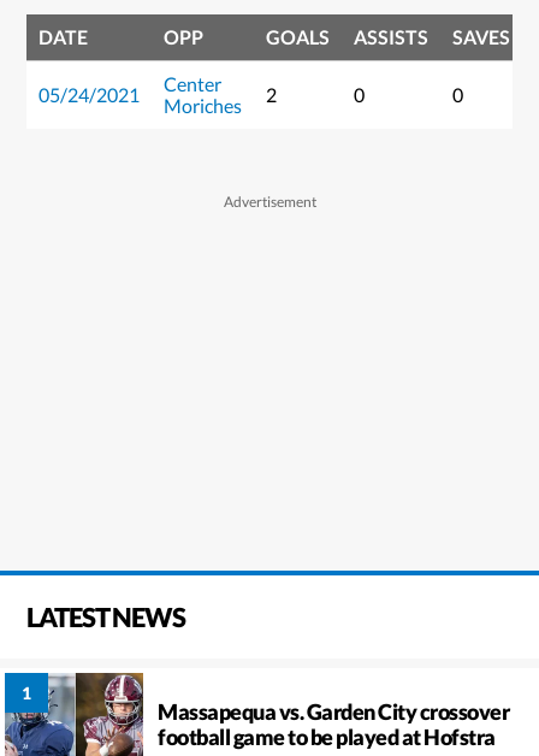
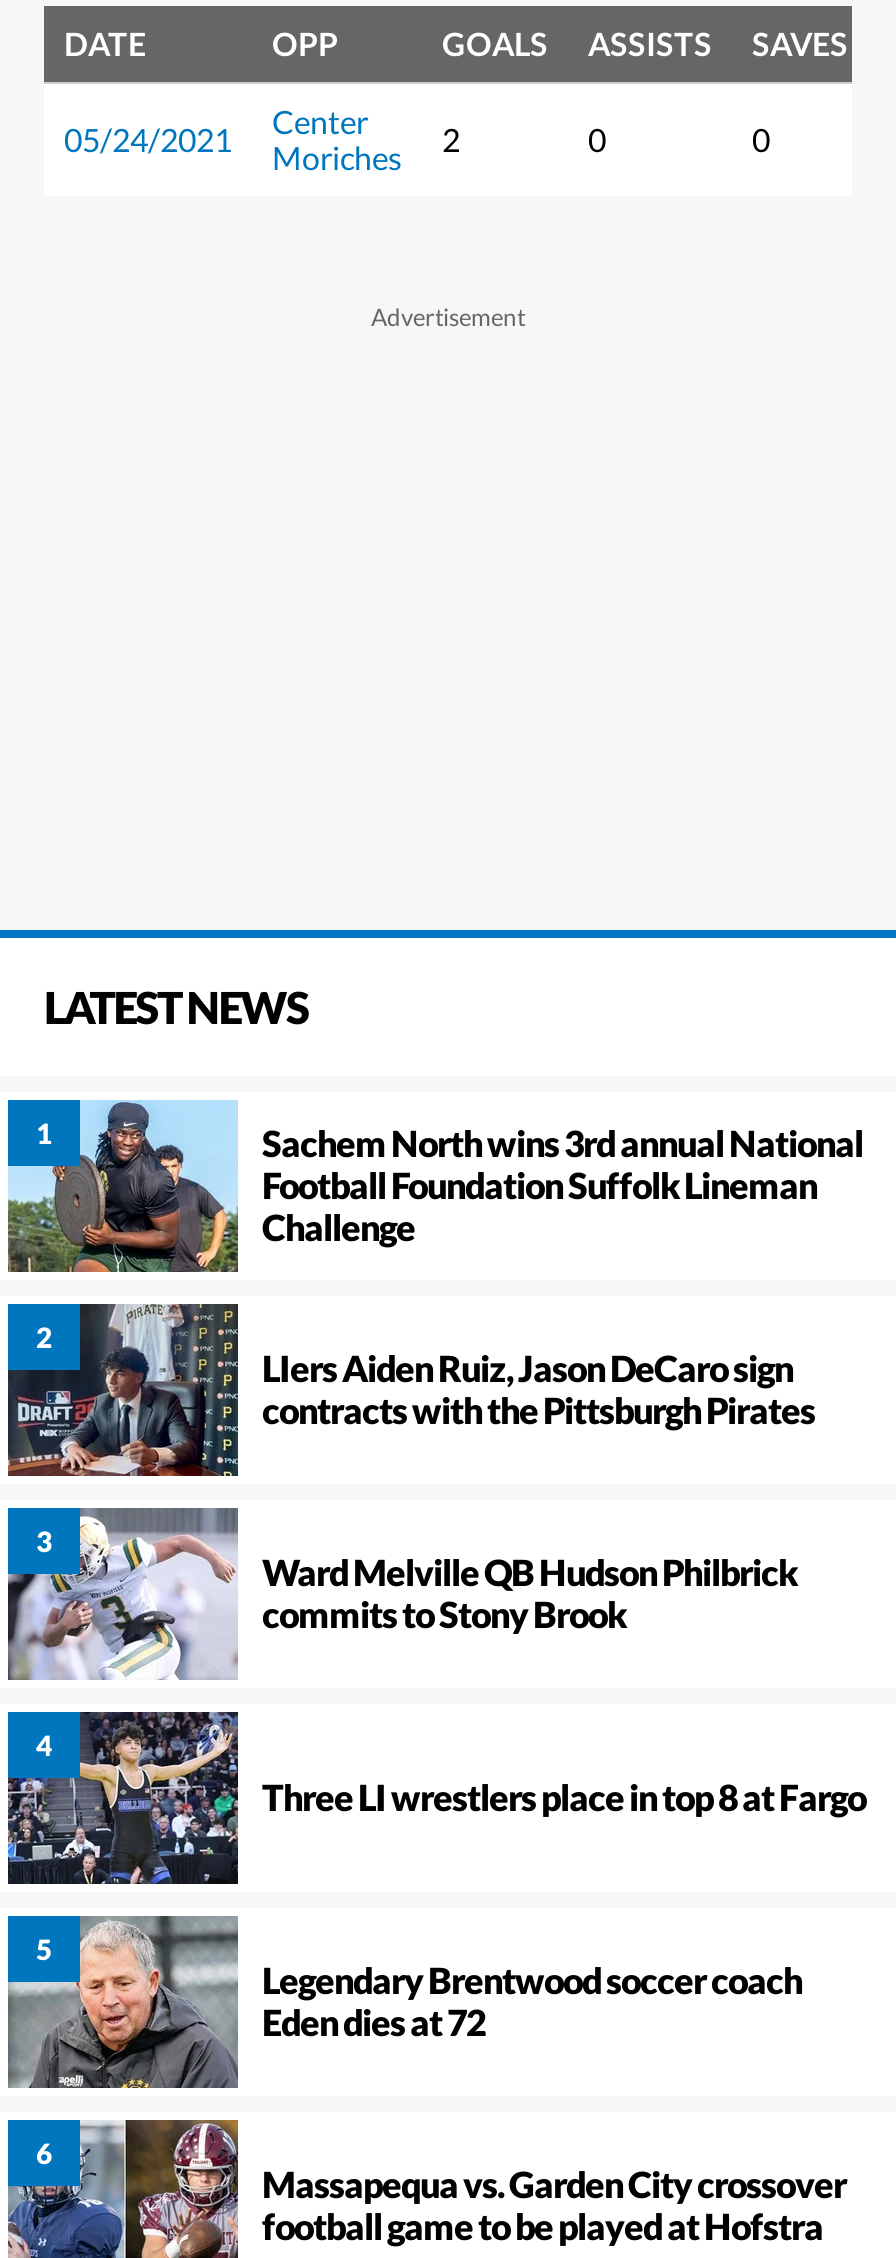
+ [image]
+ Ward Melville QB Hudson Philbrick
+ commits to Stony Brook

+ [image]
+ Three LI wrestlers place in top 8 at Fargo

+ [image]
+ Legendary Brentwood soccer coach
+ Eden dies at 72

+ [image]

+ [image]
+ Sachem North wins 3rd annual National
+ Football Foundation Suffolk Lineman
+ Challenge
+ LIers Aiden Ruiz, Jason DeCaro sign
+ contracts with the Pittsburgh Pirates
